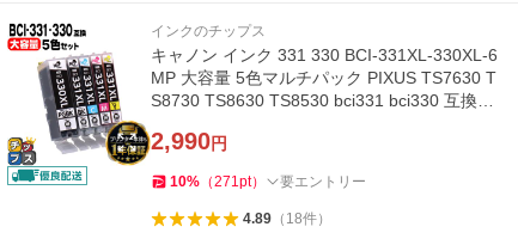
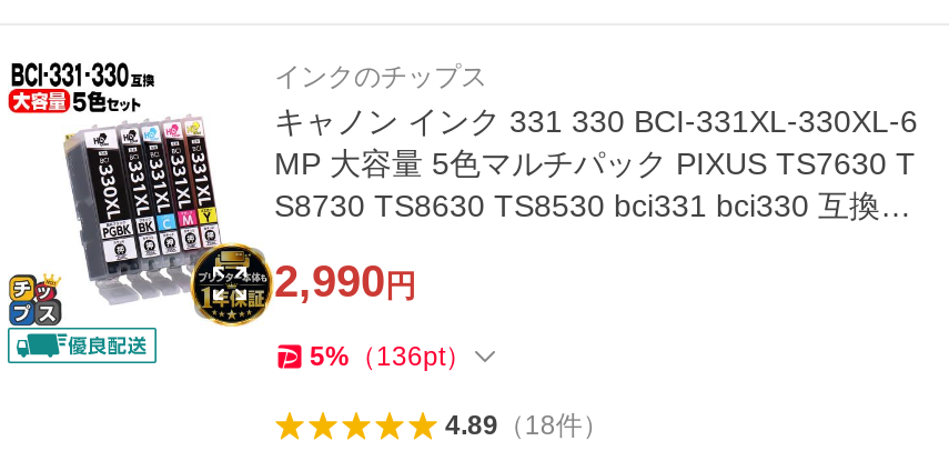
- 10%（271pt）
- 要エントリー
+ 5%（136pt）
